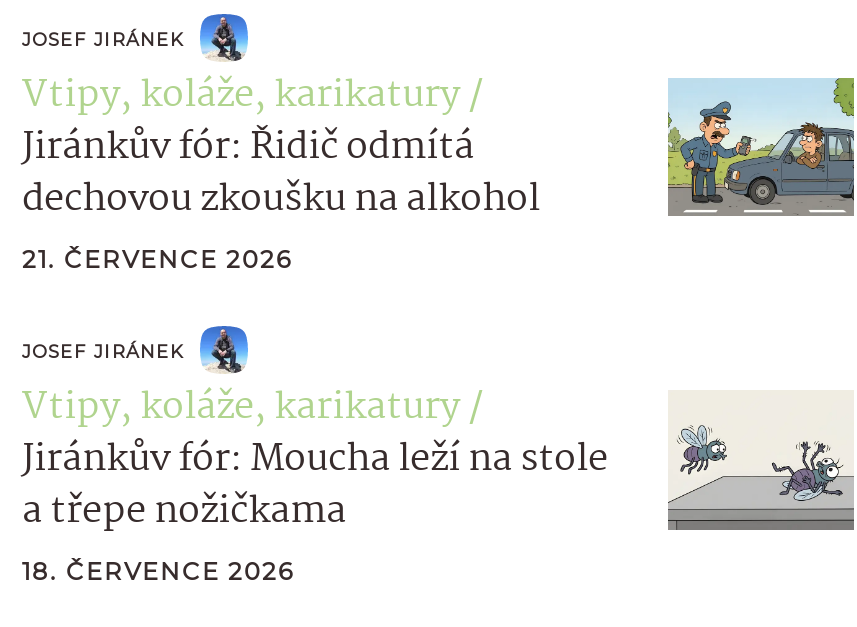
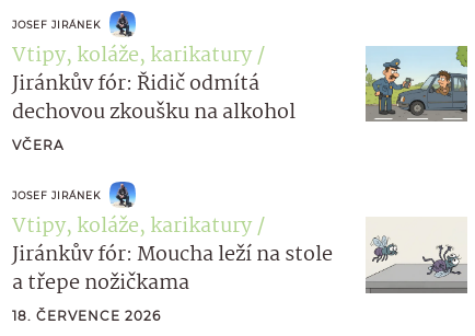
- 21. ČERVENCE 2026
+ VČERA
